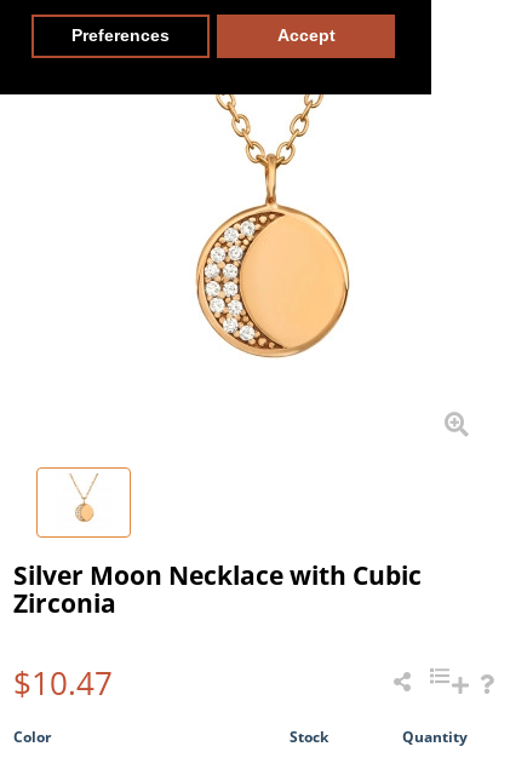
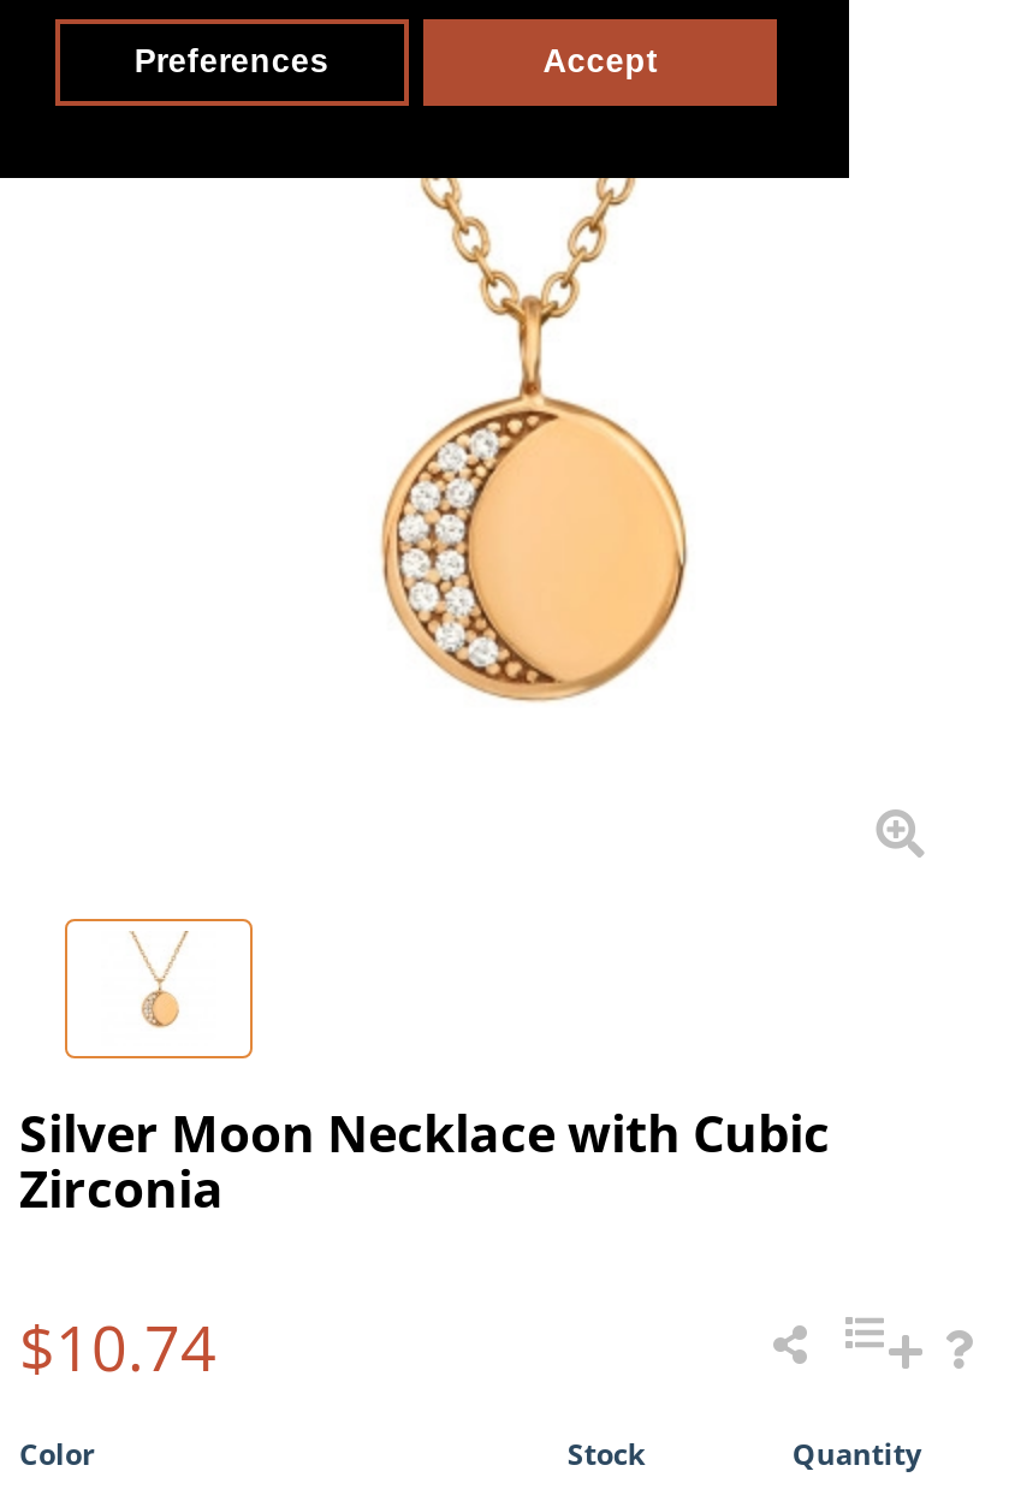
- $10.47
+ $10.74
